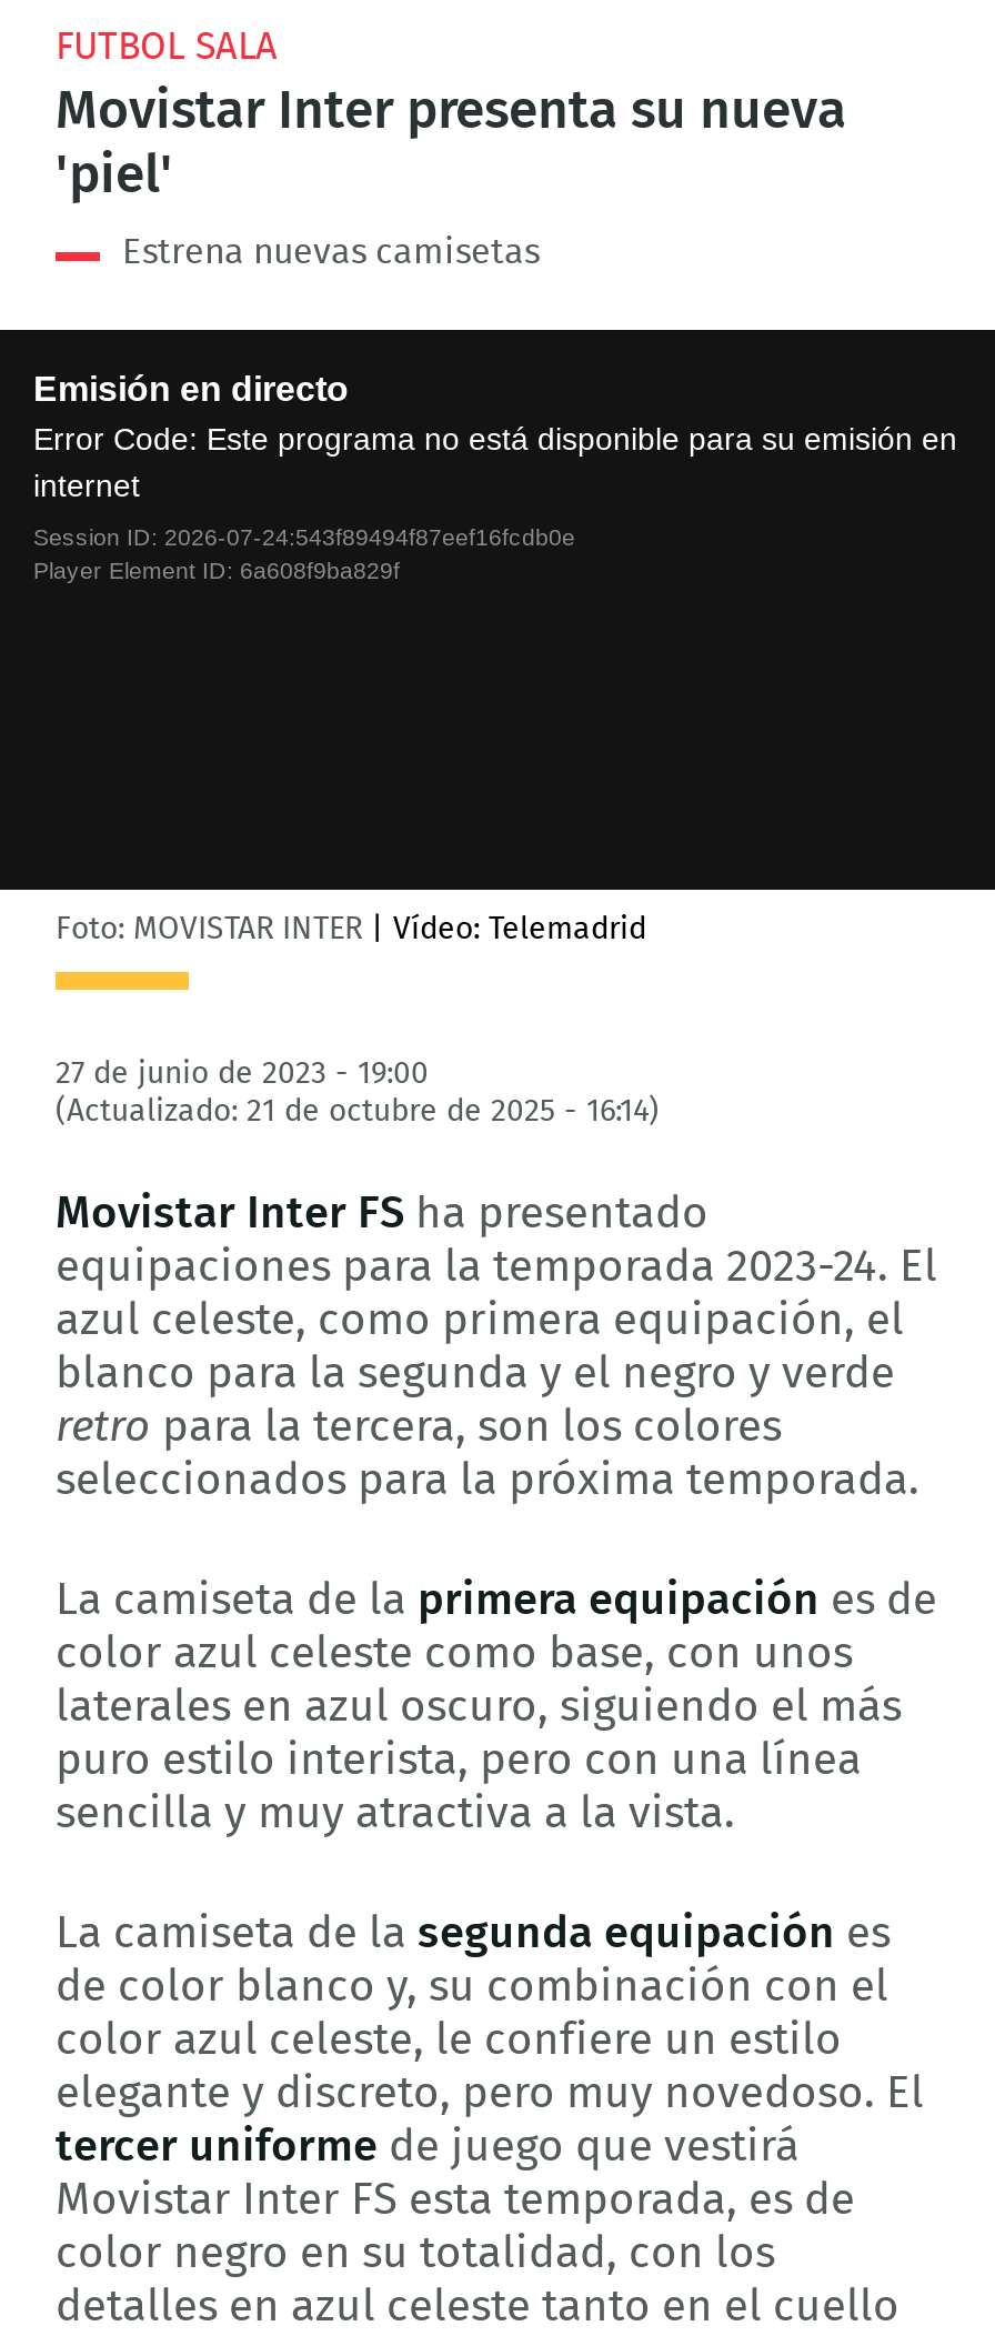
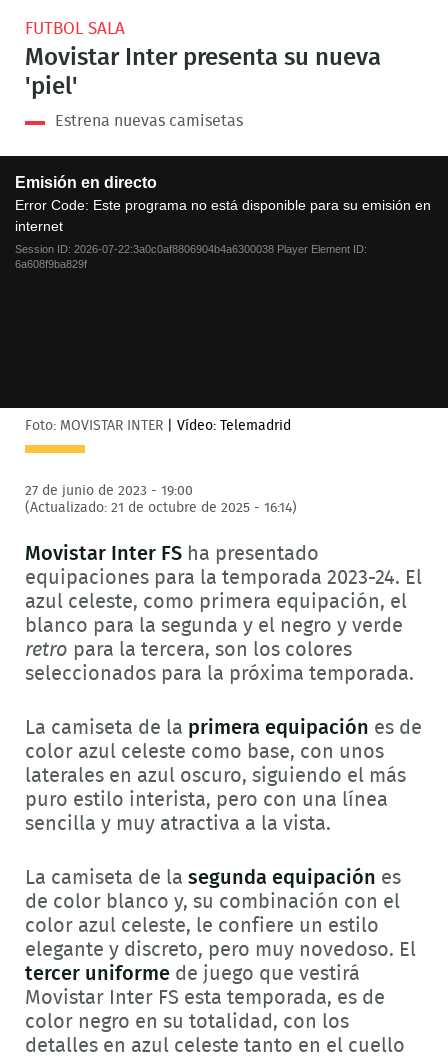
- Session ID: 2026-07-24:543f89494f87eef16fcdb0e
- Player Element ID: 6a608f9ba829f
+ Session ID: 2026-07-22:3a0c0af8806904b4a6300038 Player Element ID:
+ 6a608f9ba829f
